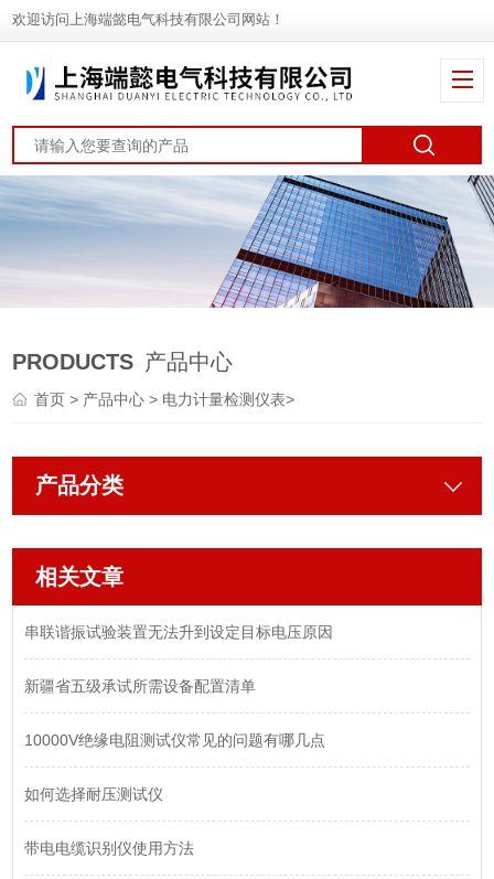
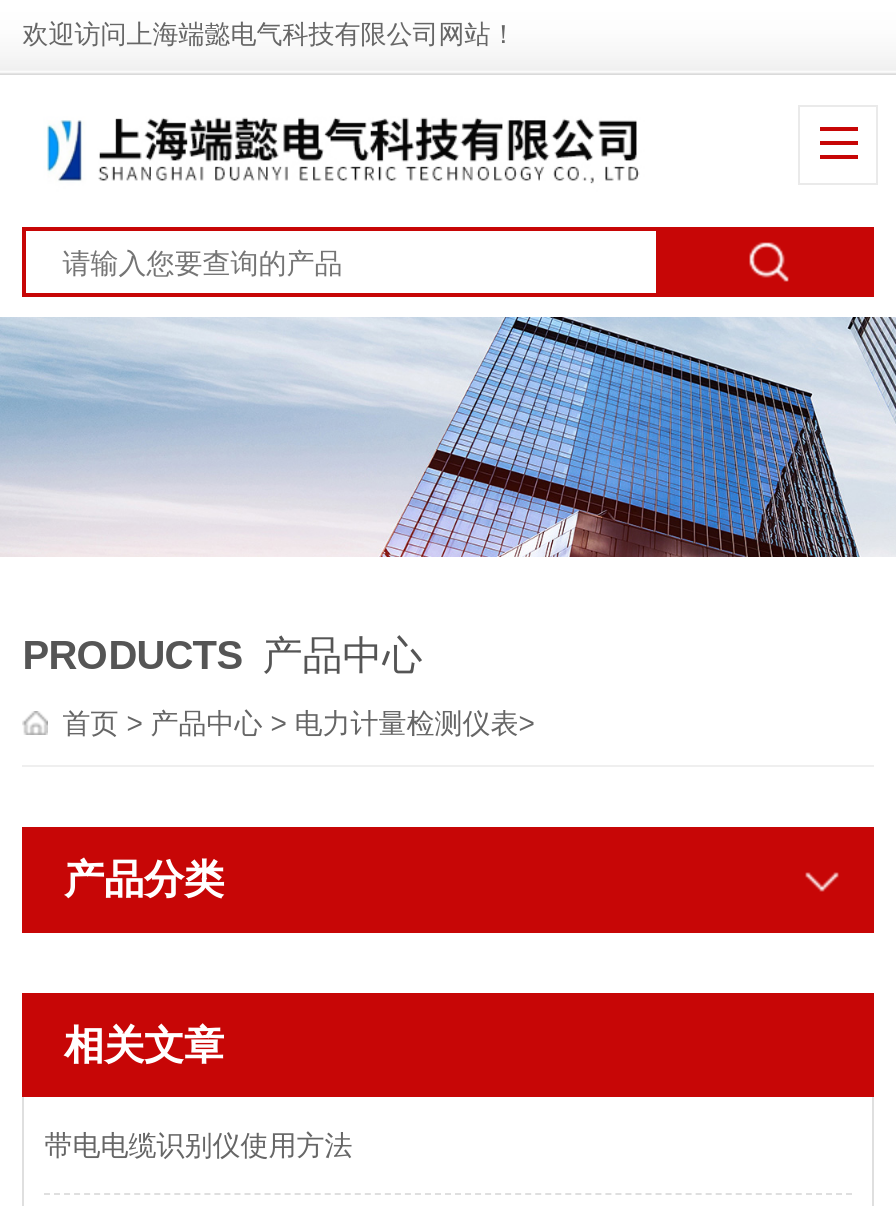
- 串联谐振试验装置无法升到设定目标电压原因
- 新疆省五级承试所需设备配置清单
- 10000V绝缘电阻测试仪常见的问题有哪几点
- 如何选择耐压测试仪
